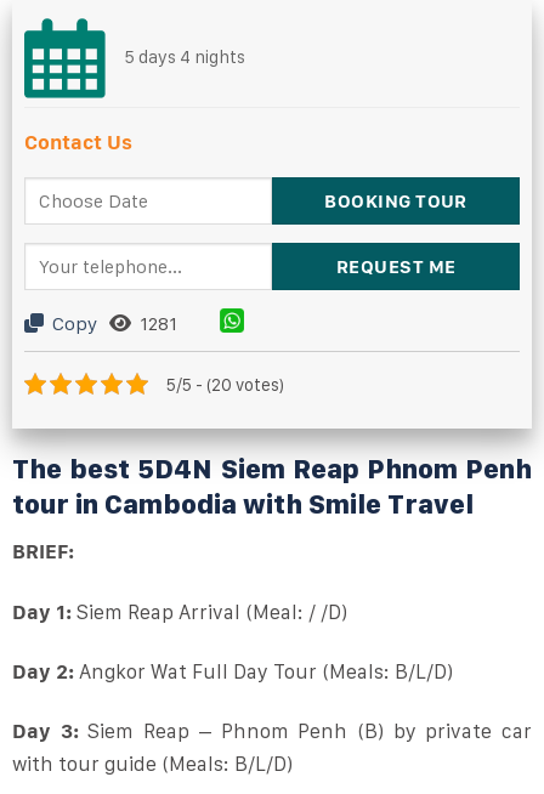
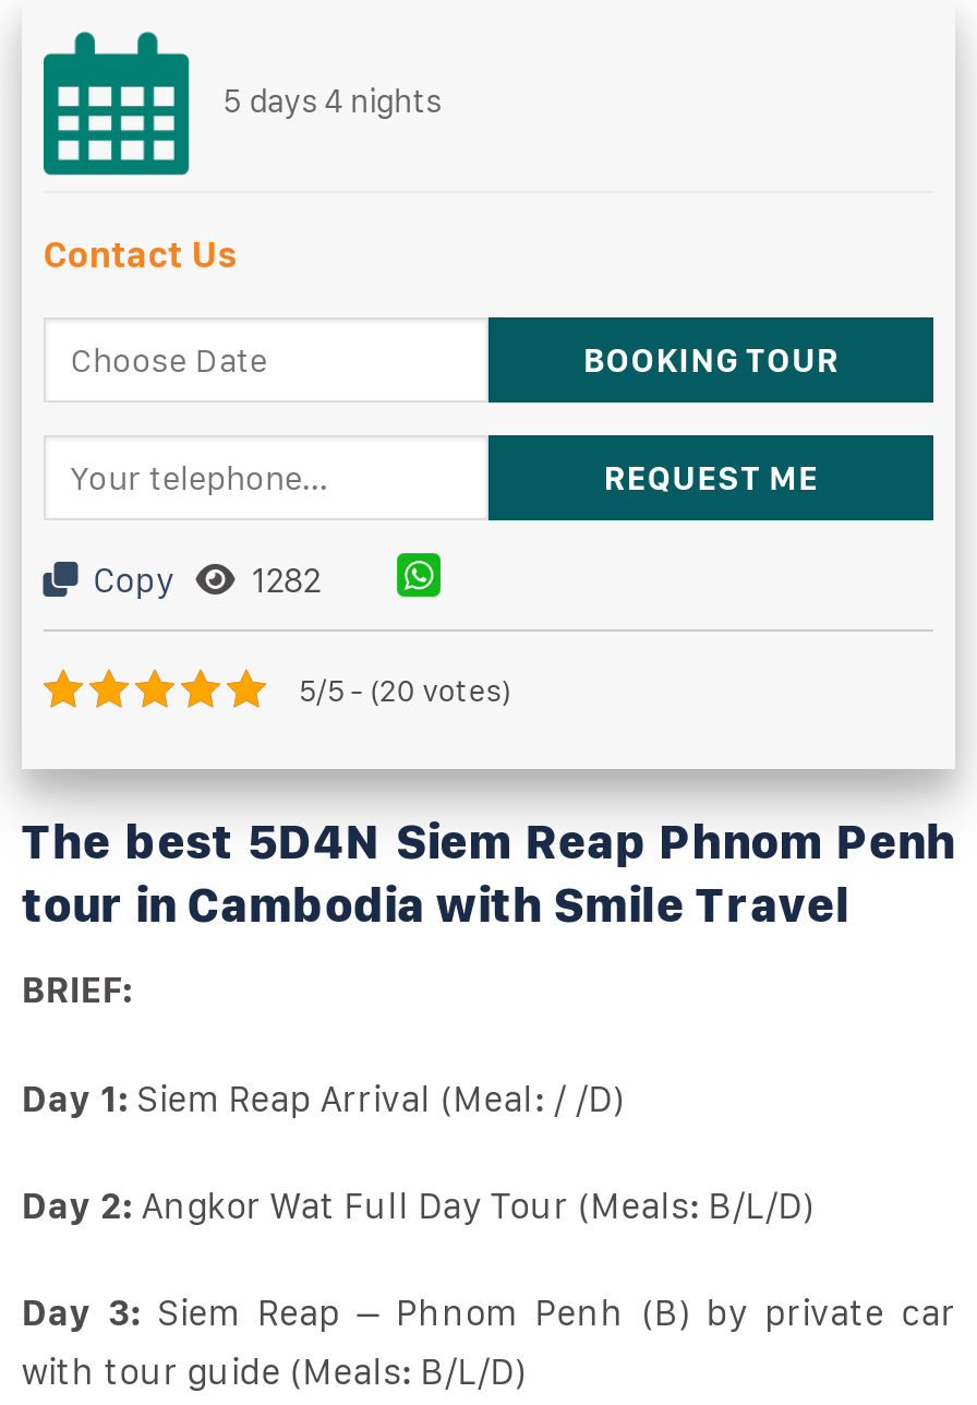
- Copy 1281
+ Copy 1282
